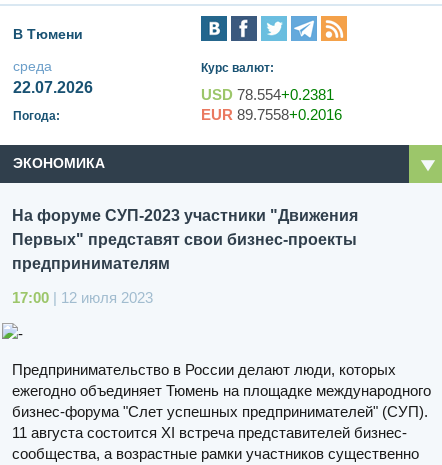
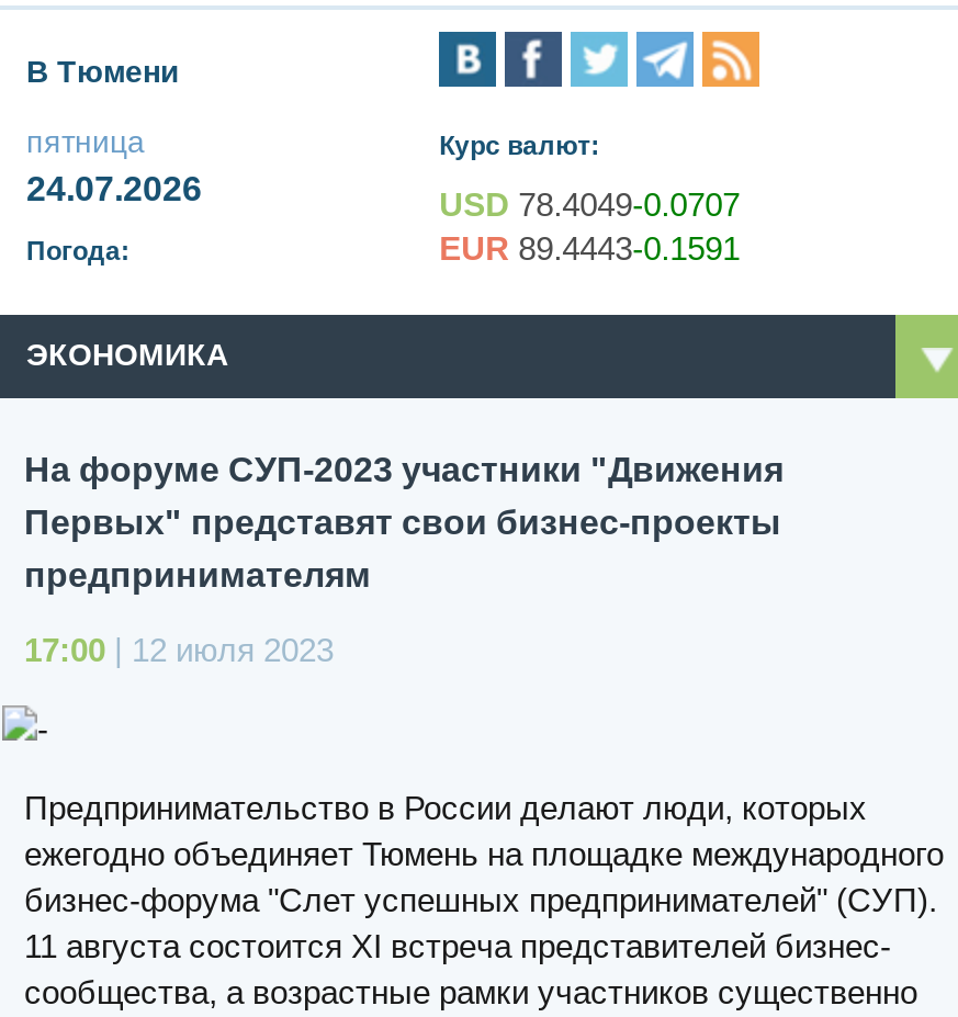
- среда
- 22.07.2026
+ пятница
+ 24.07.2026

- USD 78.554+0.2381
+ USD 78.4049-0.0707

- EUR 89.7558+0.2016
+ EUR 89.4443-0.1591
